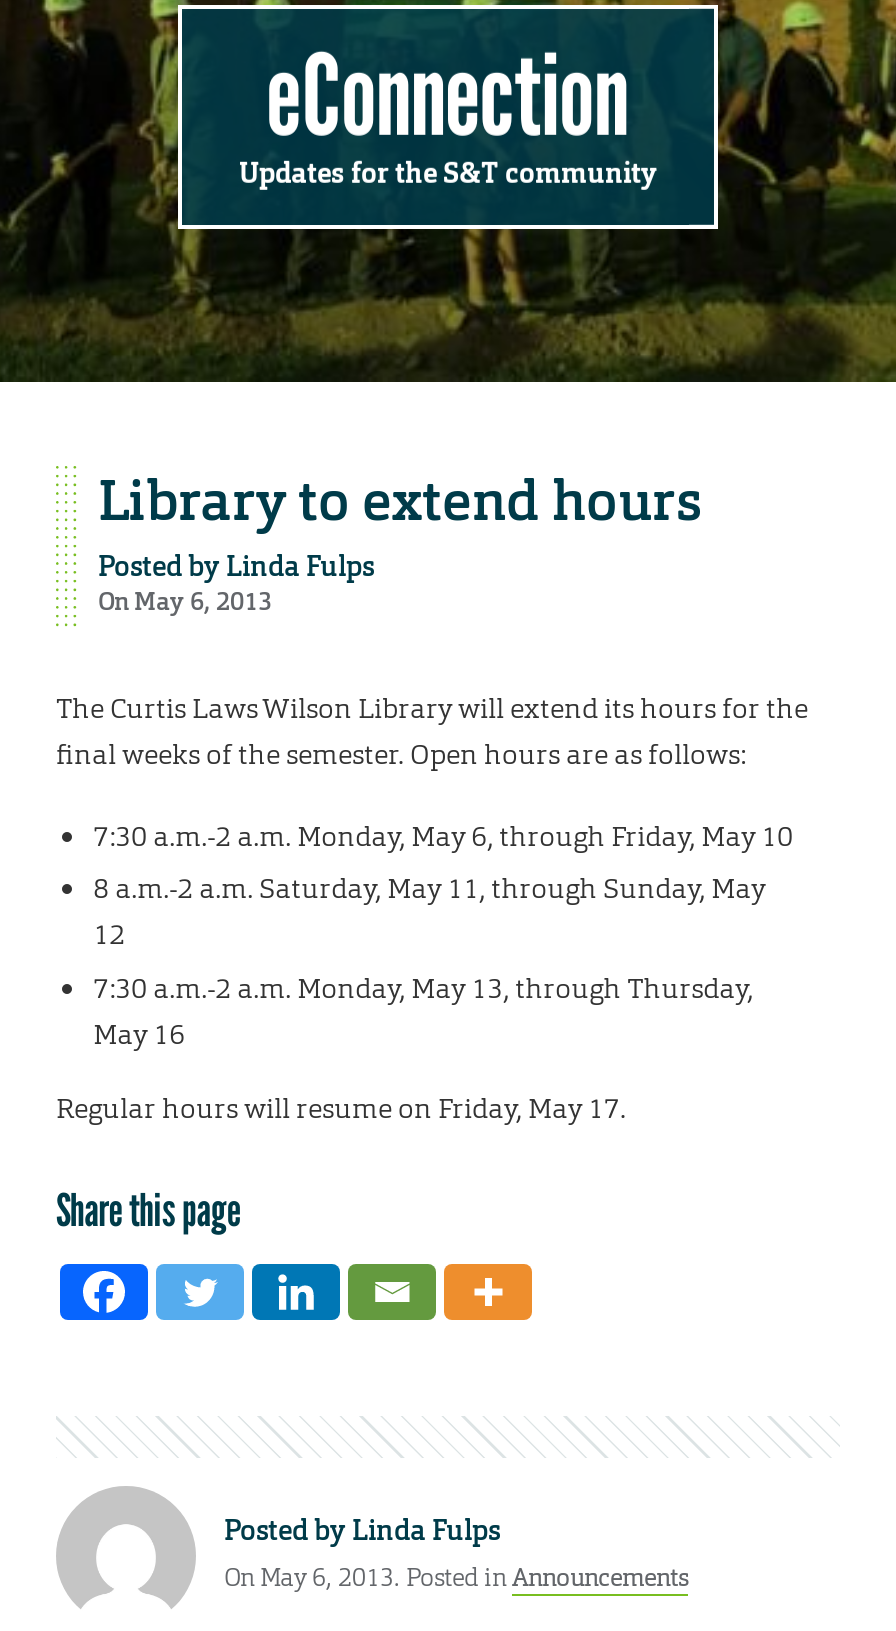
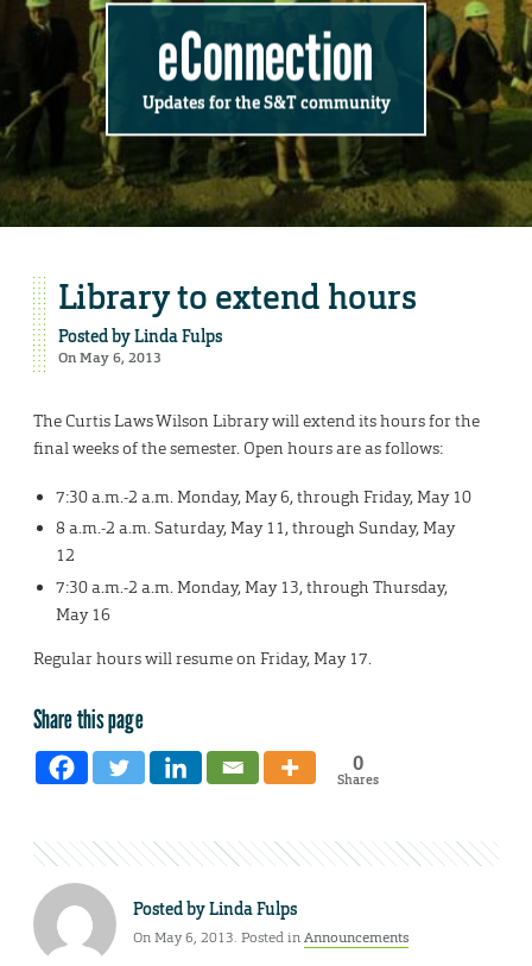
+ 0
+ Shares
